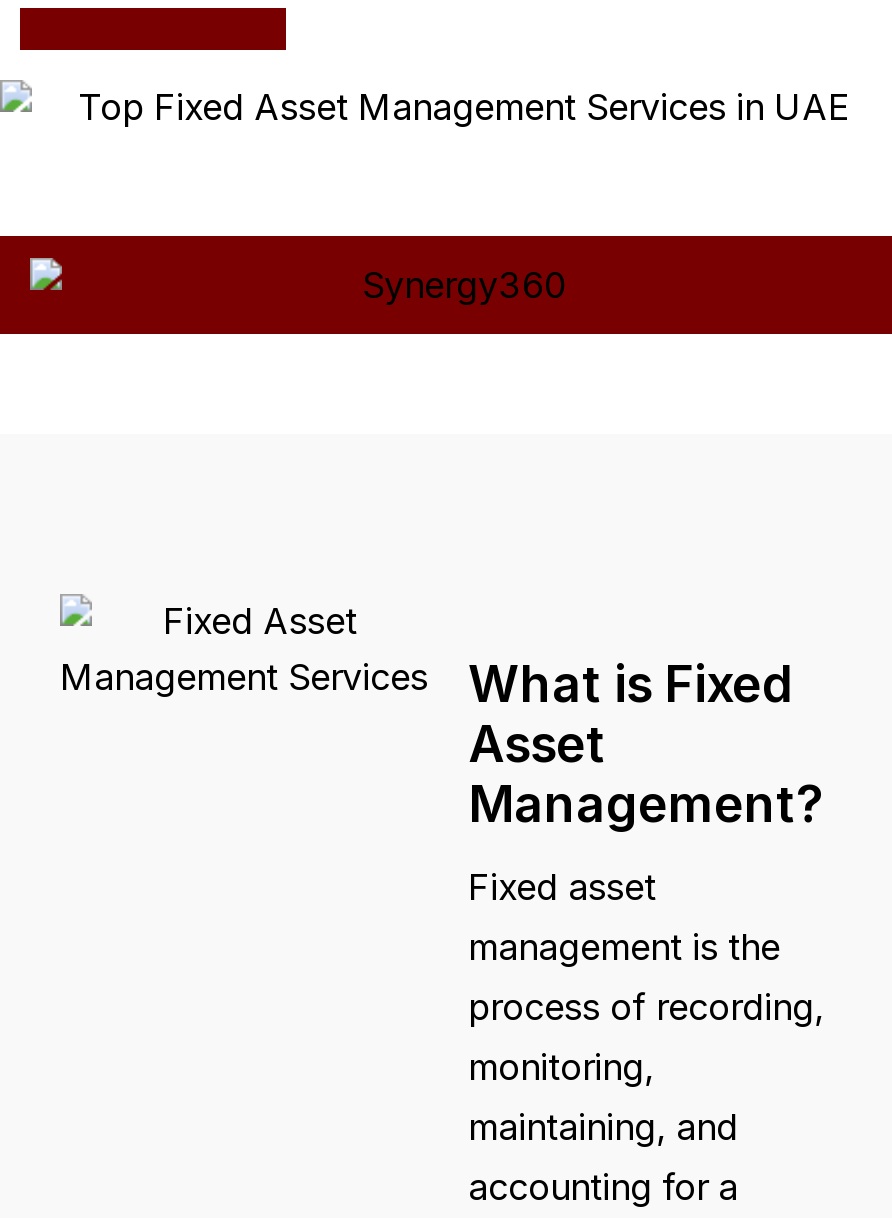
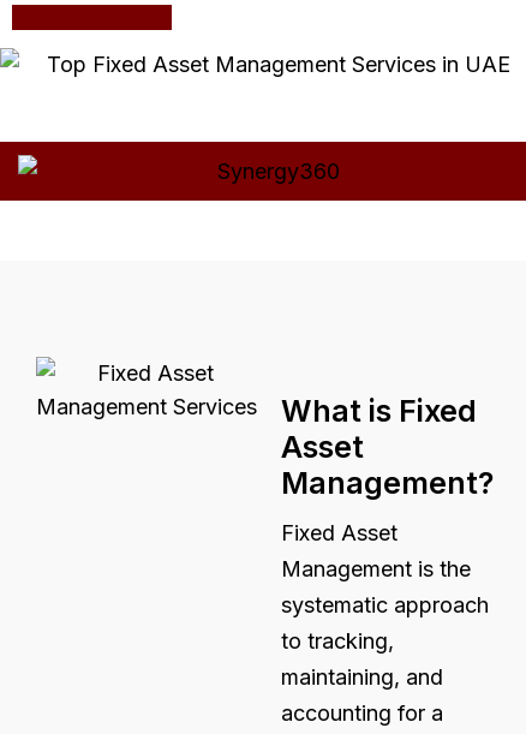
- Fixed asset
- management is the
- process of recording,
- monitoring,
+ Fixed Asset
+ Management is the
+ systematic approach
+ to tracking,
